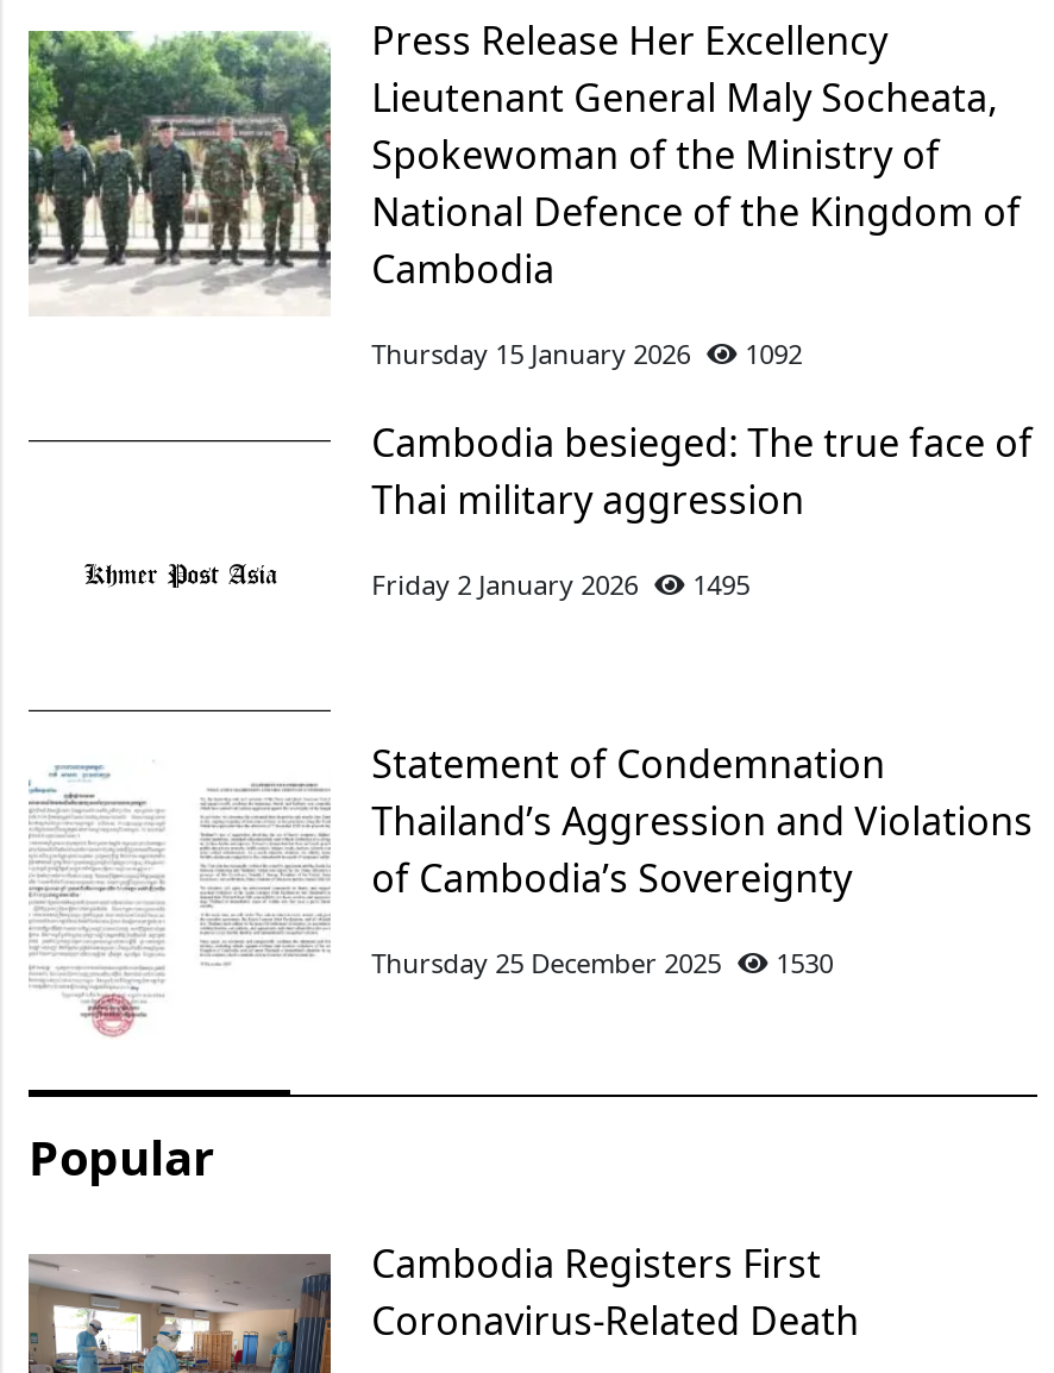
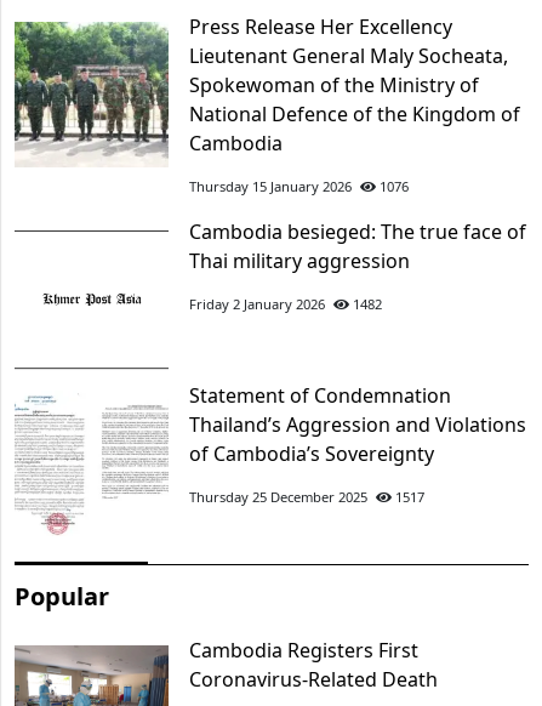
- Thursday 15 January 2026 1092
+ Thursday 15 January 2026 1076

- Friday 2 January 2026 1495
+ Friday 2 January 2026 1482

- Thursday 25 December 2025 1530
+ Thursday 25 December 2025 1517
